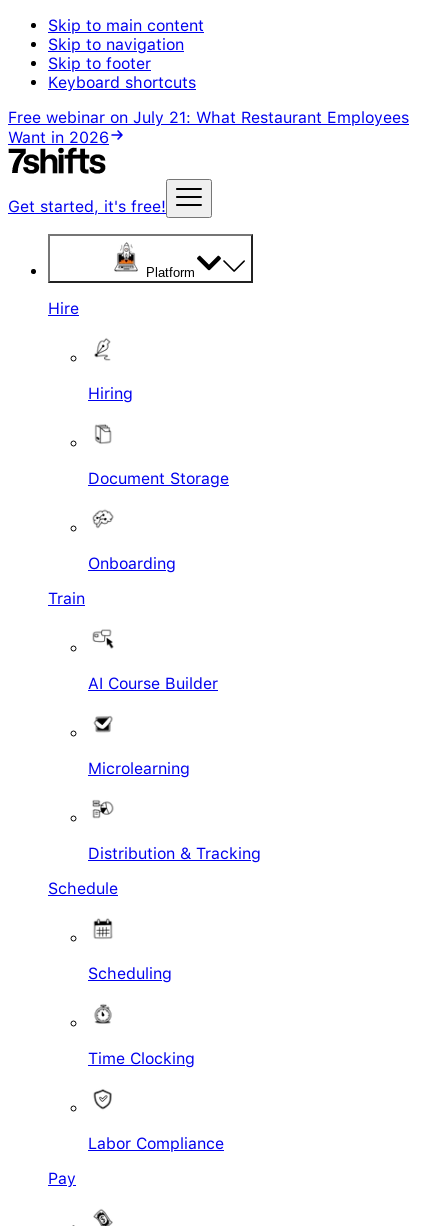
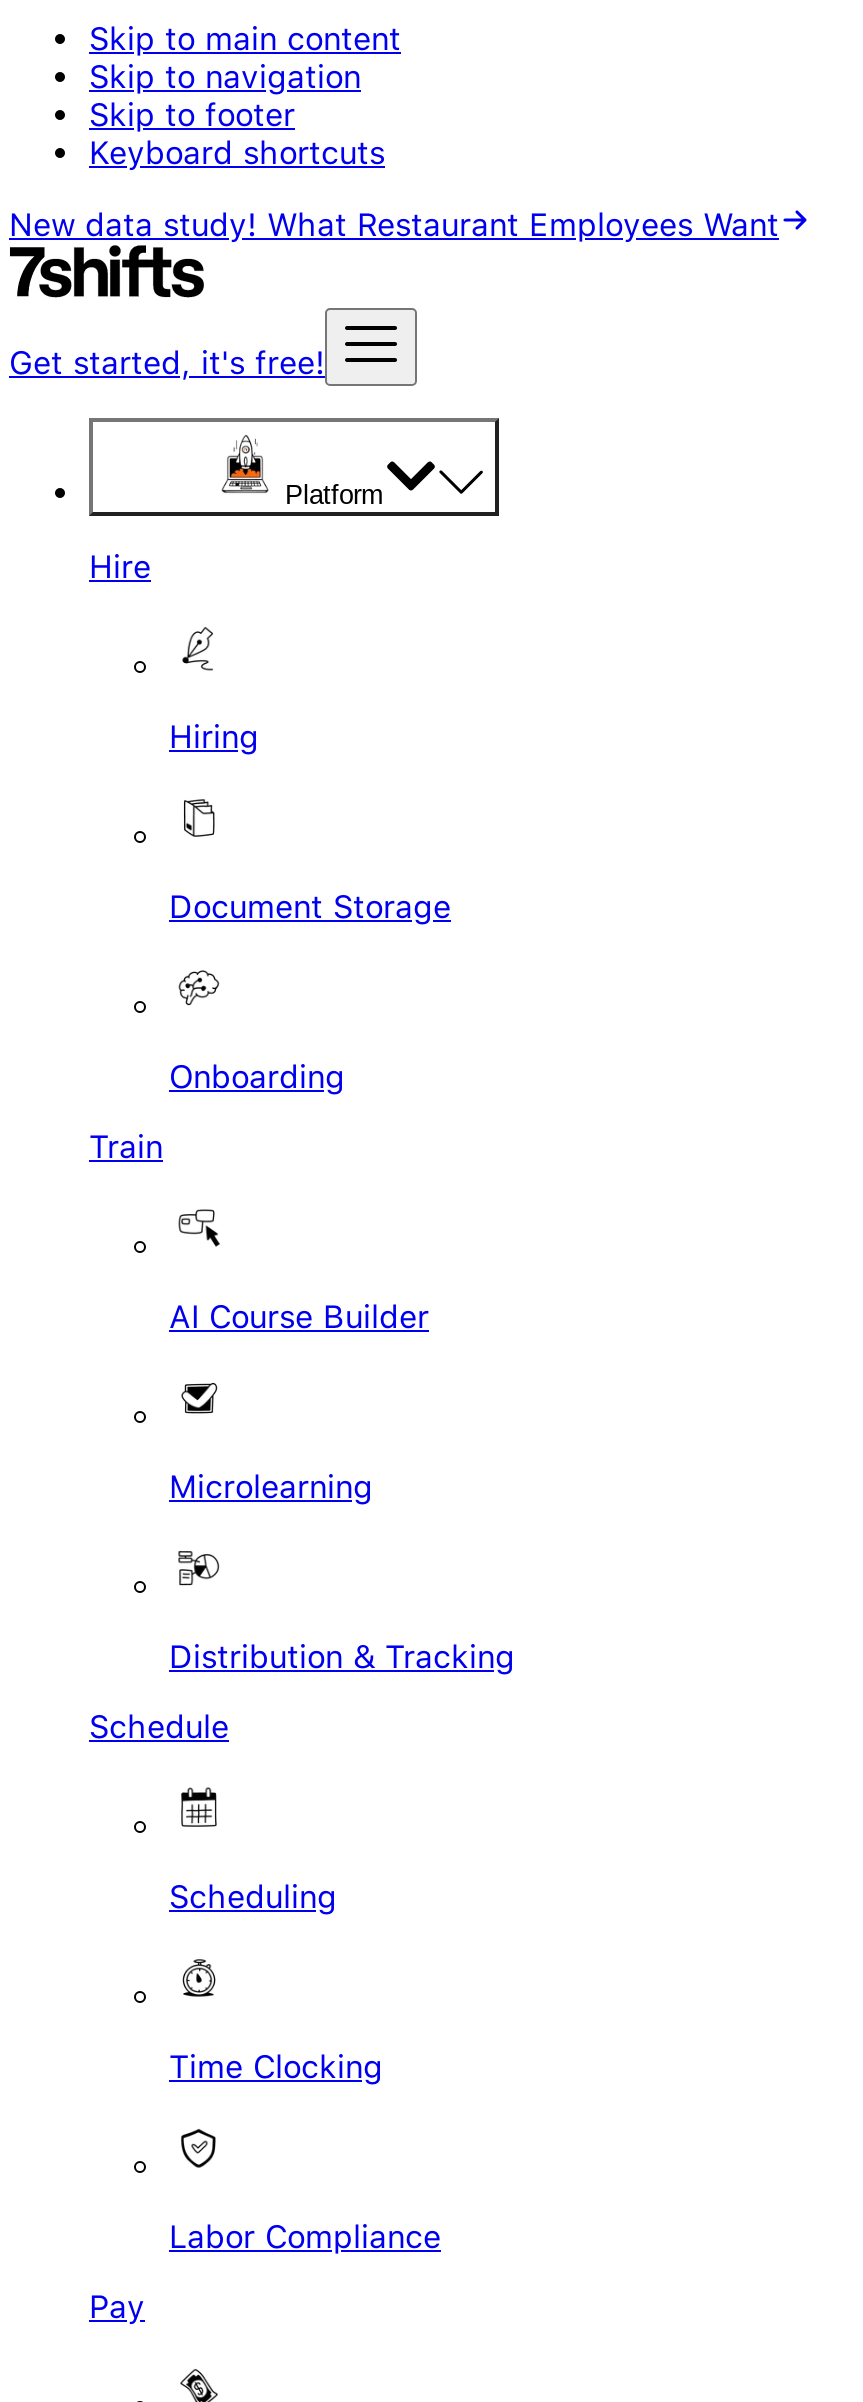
- Free webinar on July 21: What Restaurant Employees
- Want in 2026
+ New data study! What Restaurant Employees Want
